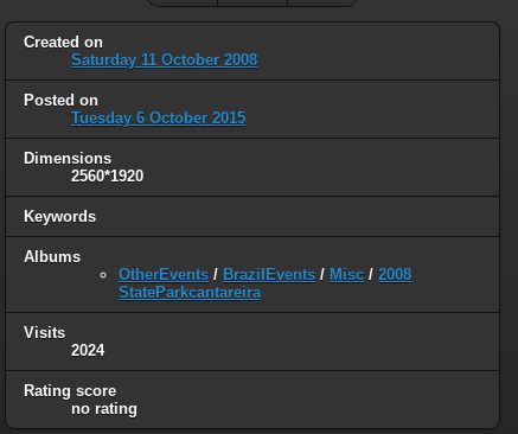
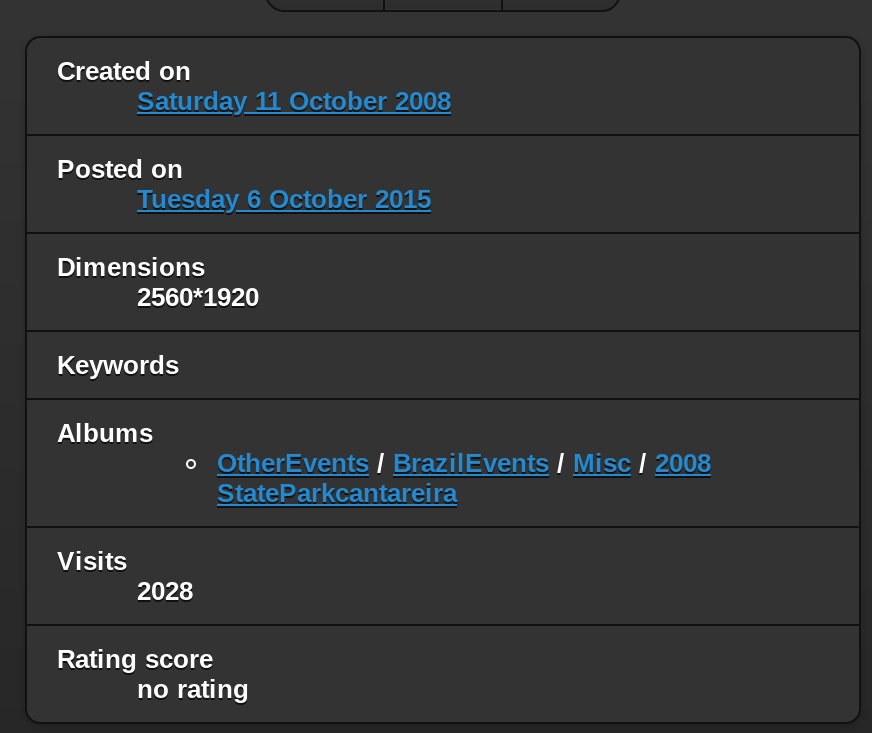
- 2024
+ 2028
